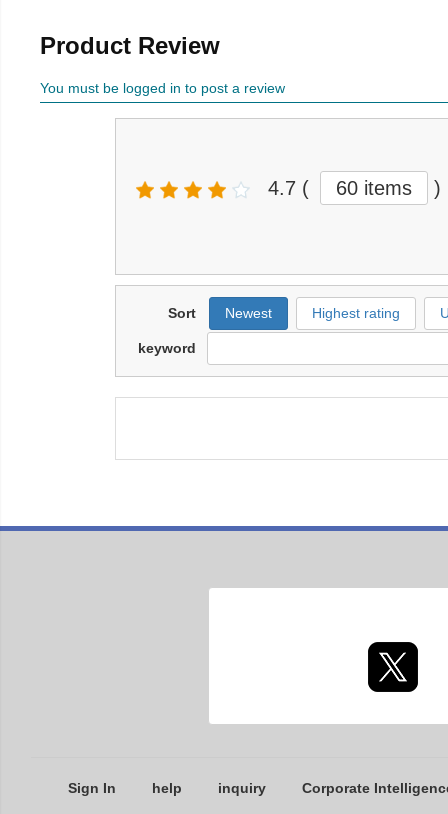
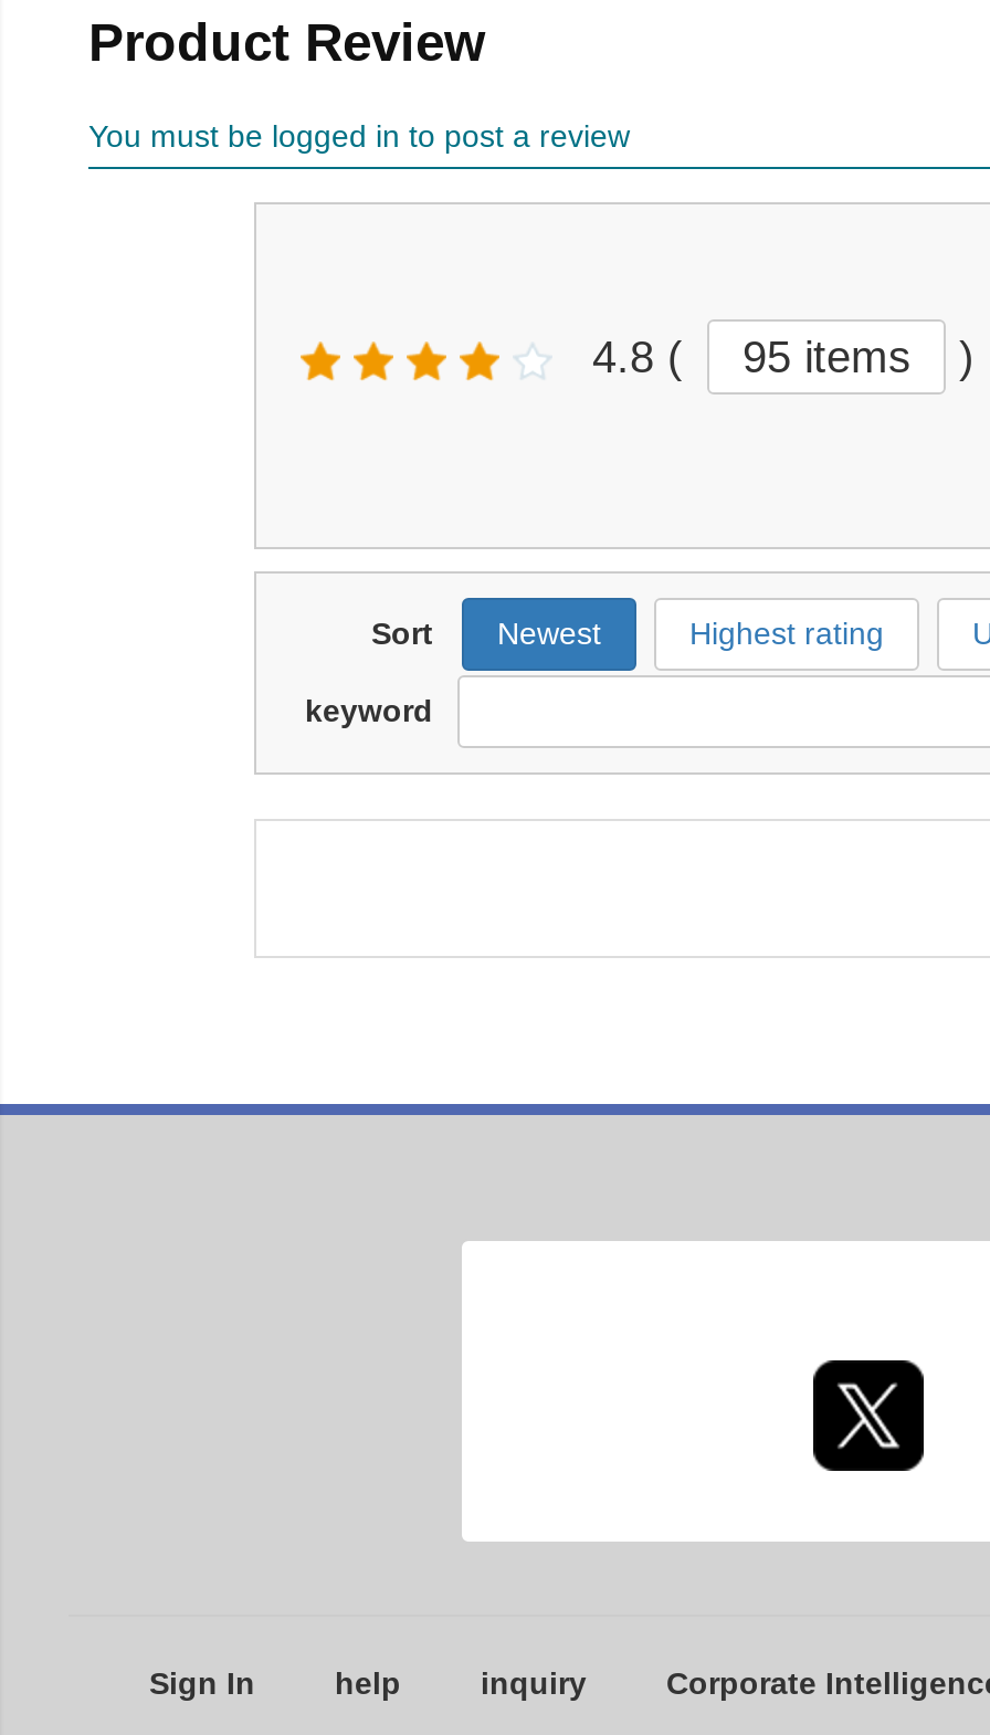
- 4.7 (
+ 4.8 (

- 60 items
+ 95 items
